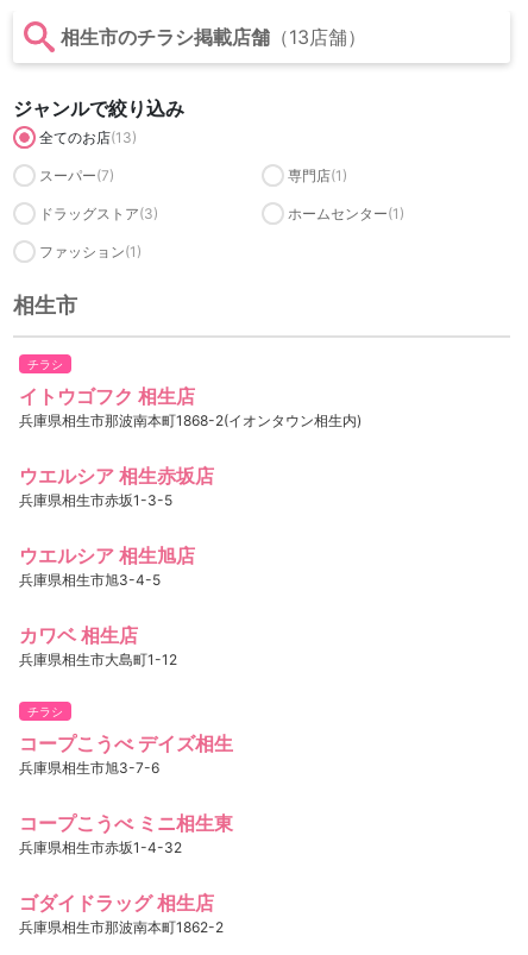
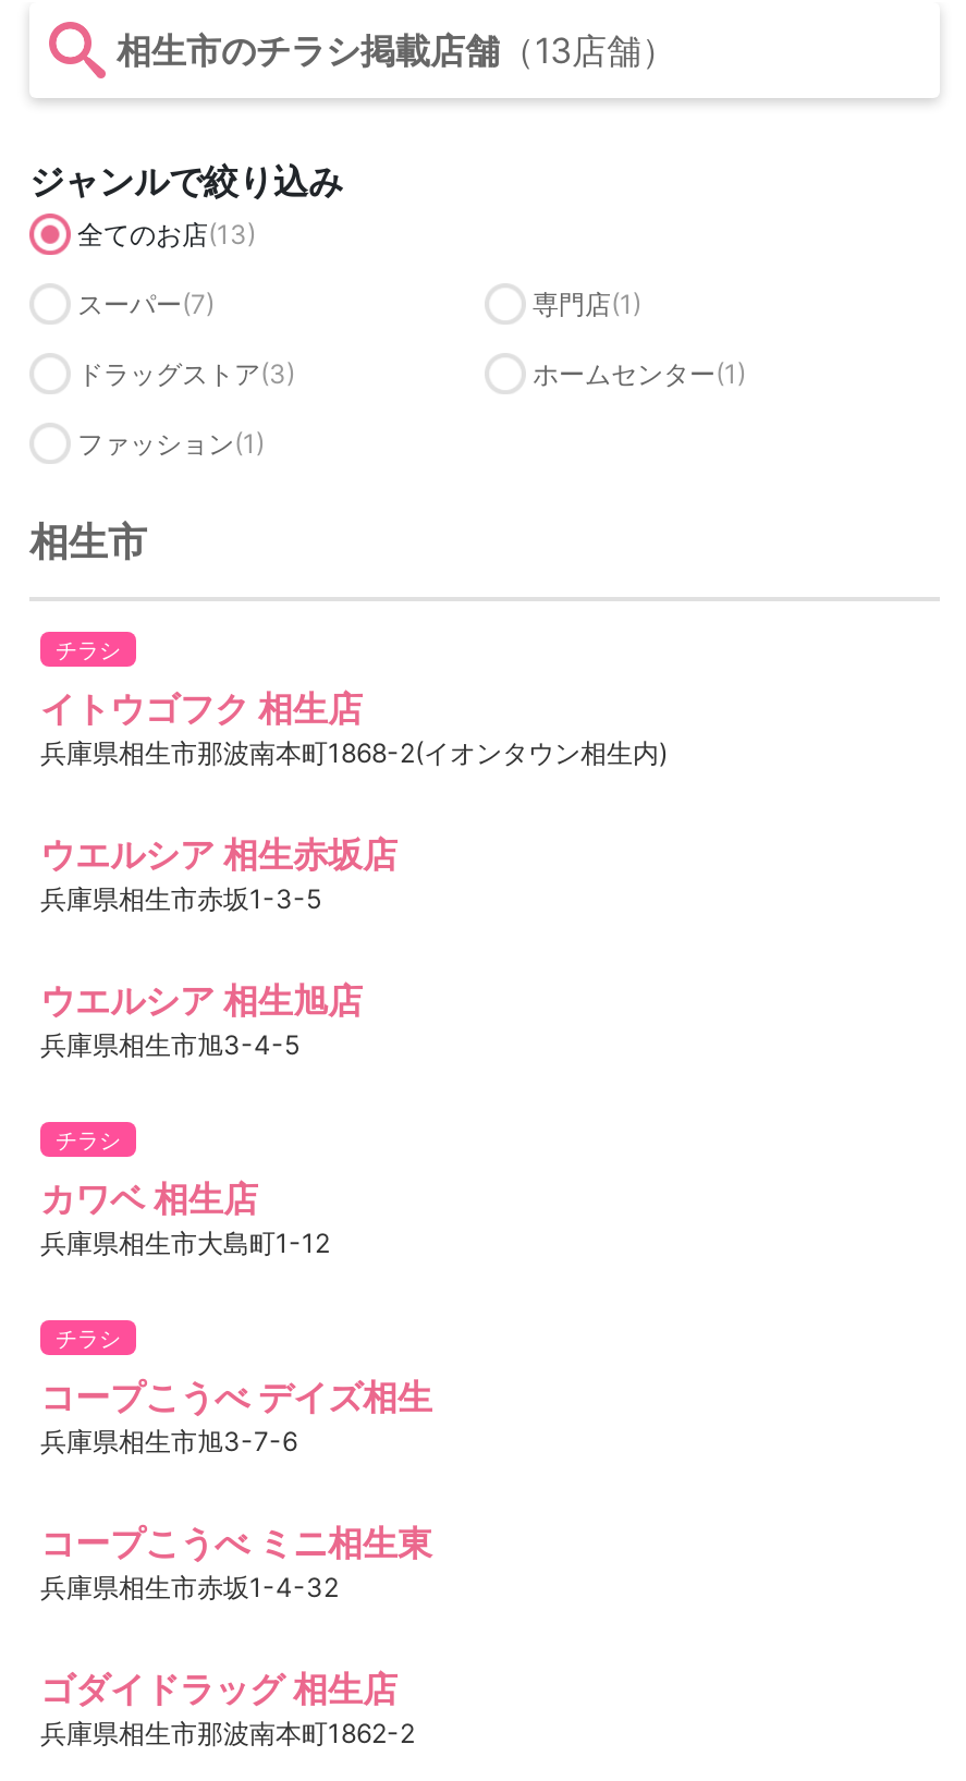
+ チラシ
